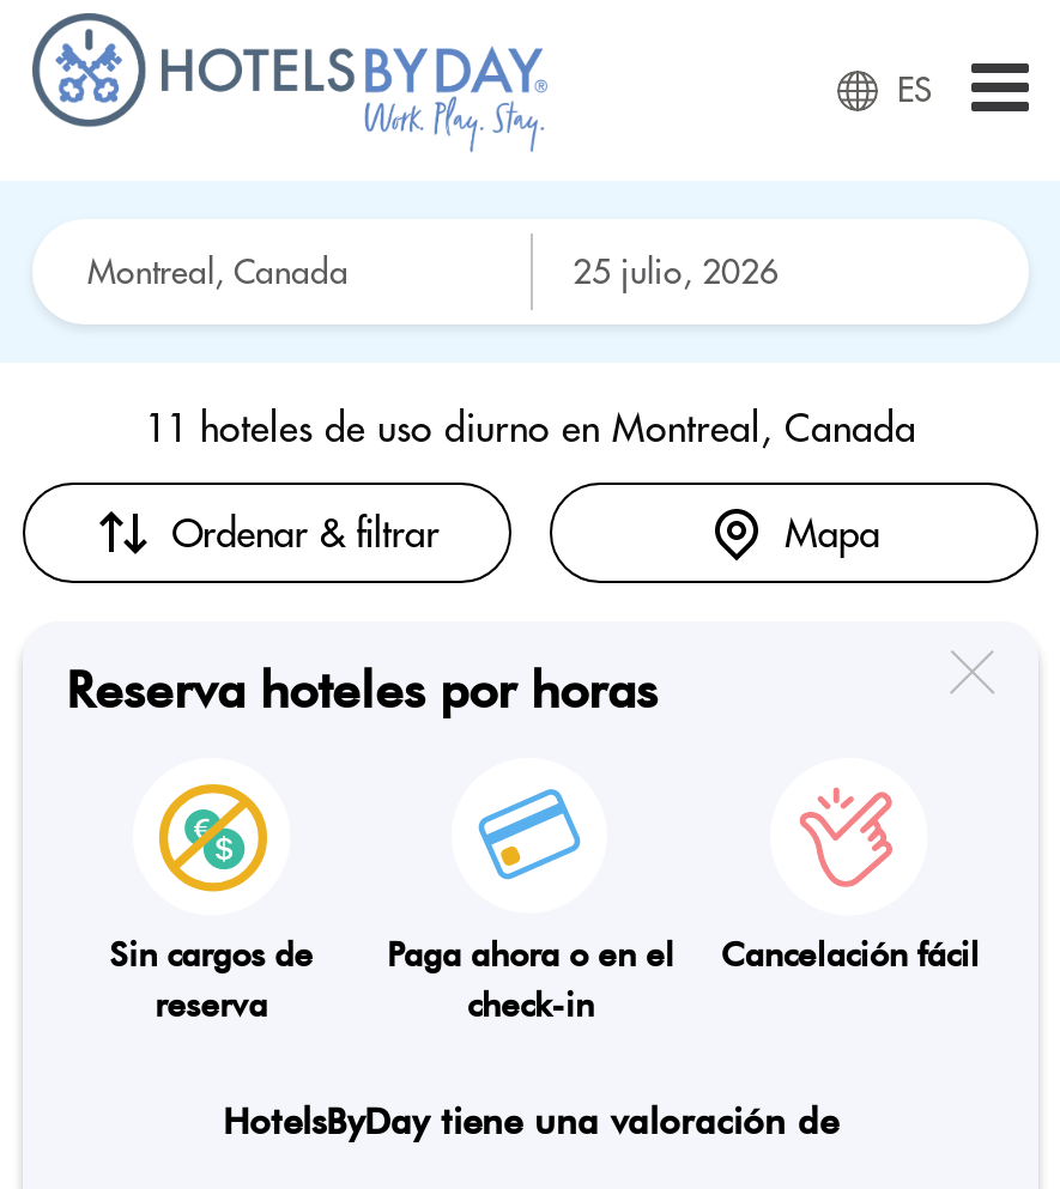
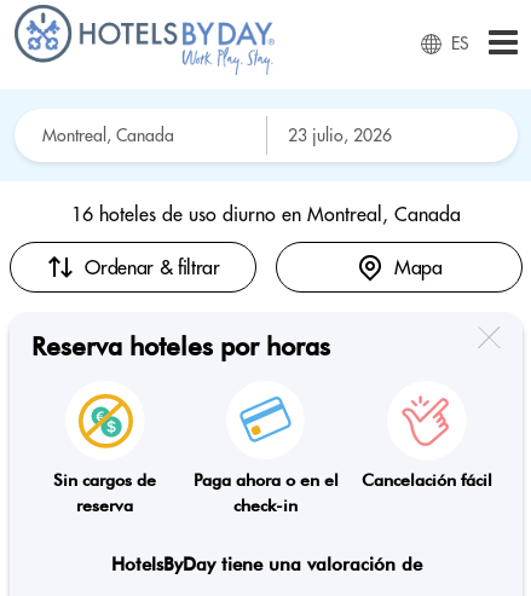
- 11 hoteles de uso diurno en Montreal, Canada
+ 16 hoteles de uso diurno en Montreal, Canada
